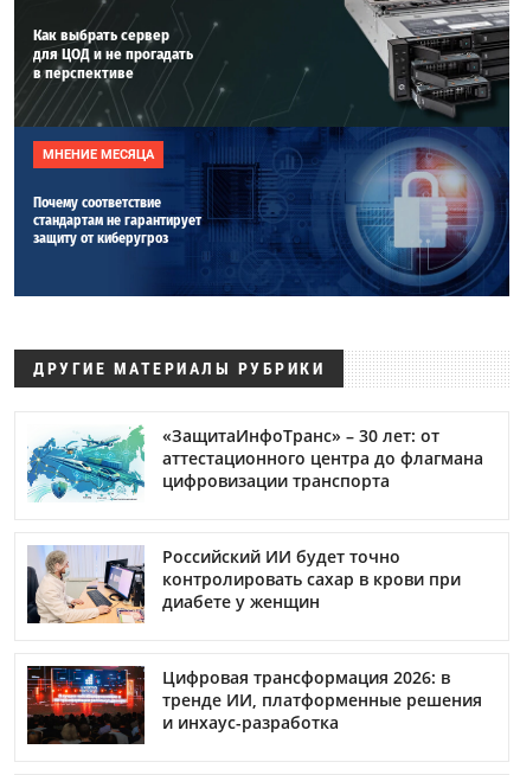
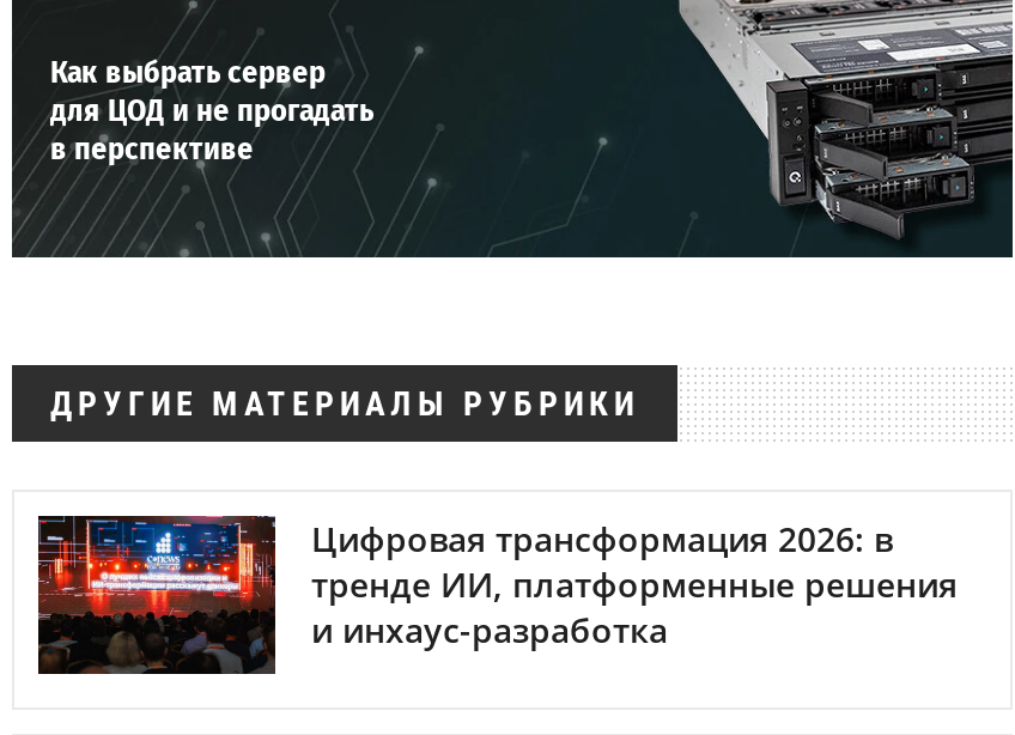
- [image]
- МНЕНИЕ МЕСЯЦА
- Почему соответствие
- стандартам не гарантирует
- защиту от киберугроз

- [image]
- «ЗащитаИнфоТранс» – 30 лет: от
- аттестационного центра до флагмана
- цифровизации транспорта
- Российский ИИ будет точно
- контролировать сахар в крови при
- диабете у женщин

- [image]
